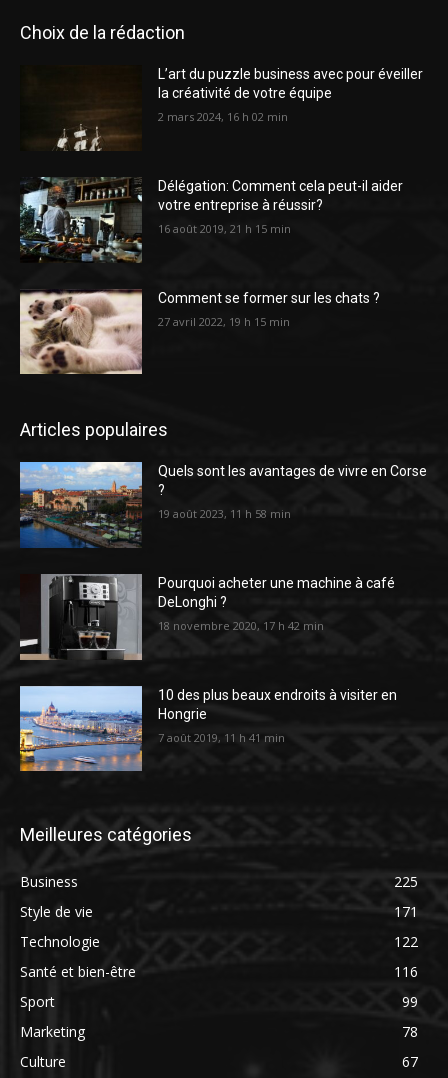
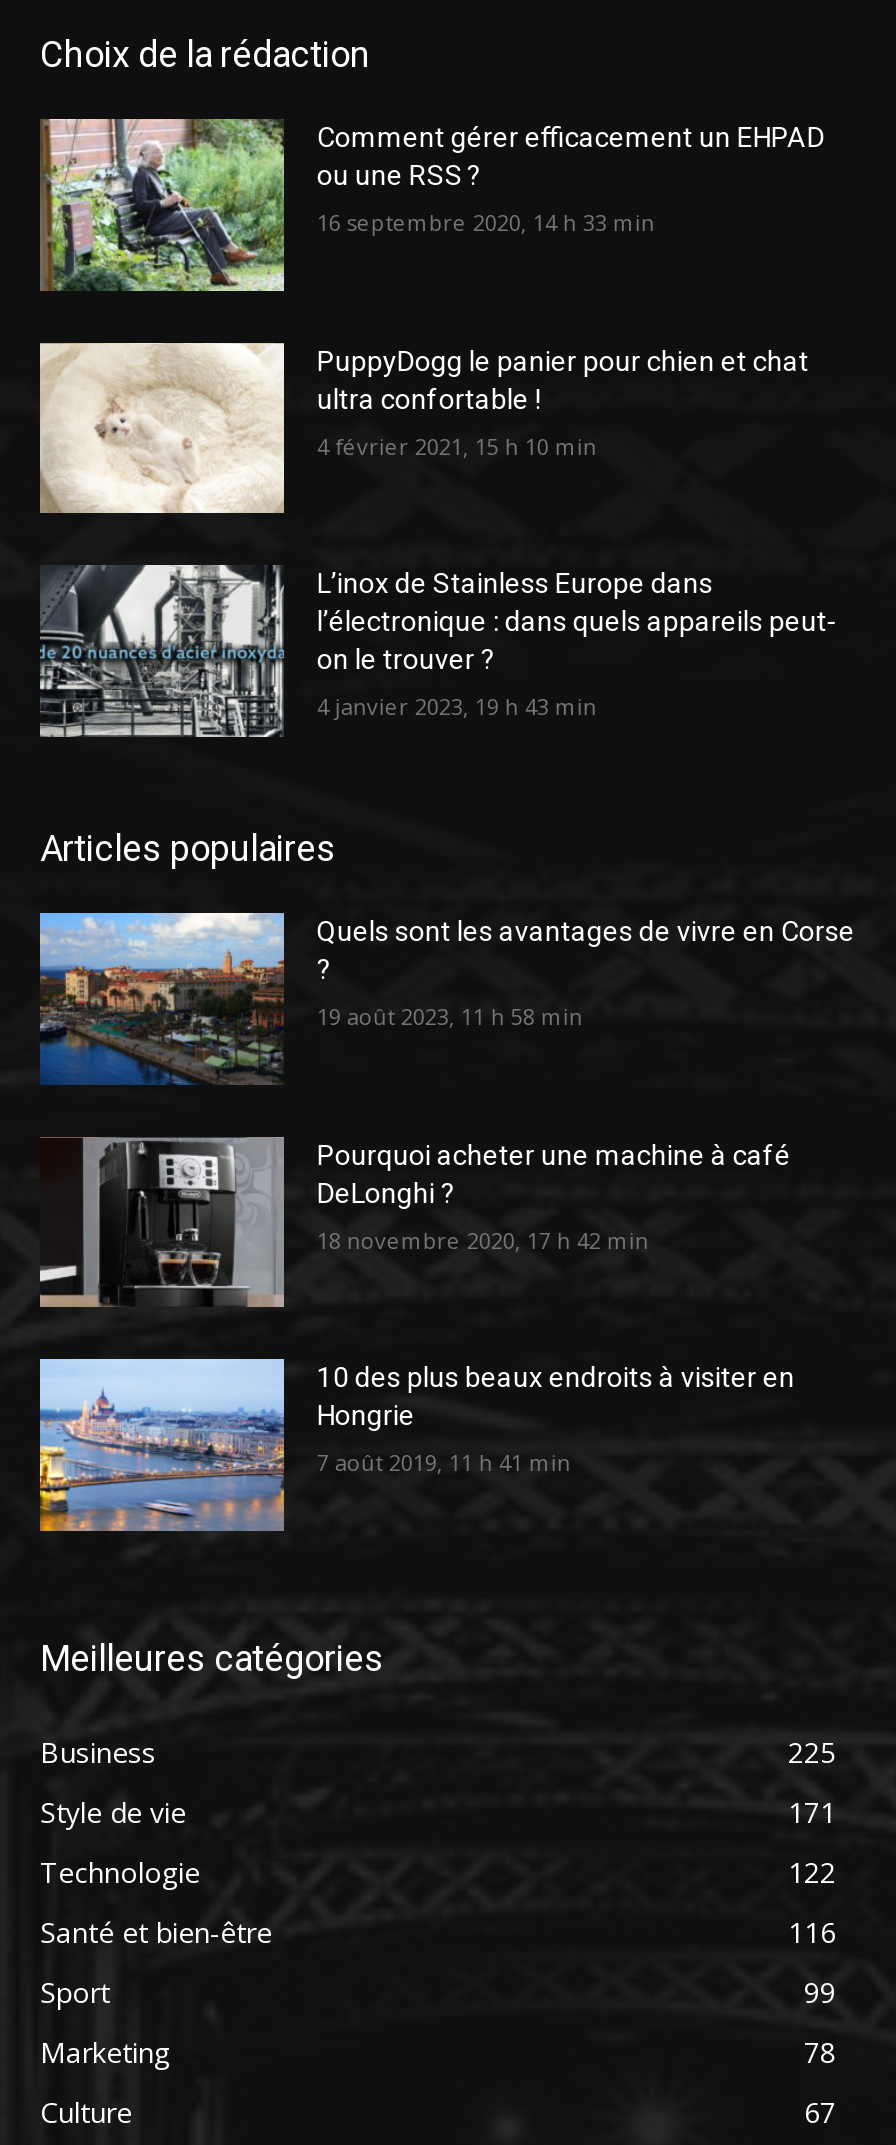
- [image]
- L’art du puzzle business avec pour éveiller
- la créativité de votre équipe
+ [image]
+ Comment gérer efficacement un EHPAD
+ ou une RSS ?

- 2 mars 2024, 16 h 02 min
+ 16 septembre 2020, 14 h 33 min

- [image]
- Délégation: Comment cela peut-il aider
- votre entreprise à réussir?
+ [image]
+ PuppyDogg le panier pour chien et chat
+ ultra confortable !

- 16 août 2019, 21 h 15 min
+ 4 février 2021, 15 h 10 min

- [image]
- Comment se former sur les chats ?
+ [image]
+ L’inox de Stainless Europe dans
+ l’électronique : dans quels appareils peut-
+ on le trouver ?

- 27 avril 2022, 19 h 15 min
+ 4 janvier 2023, 19 h 43 min
